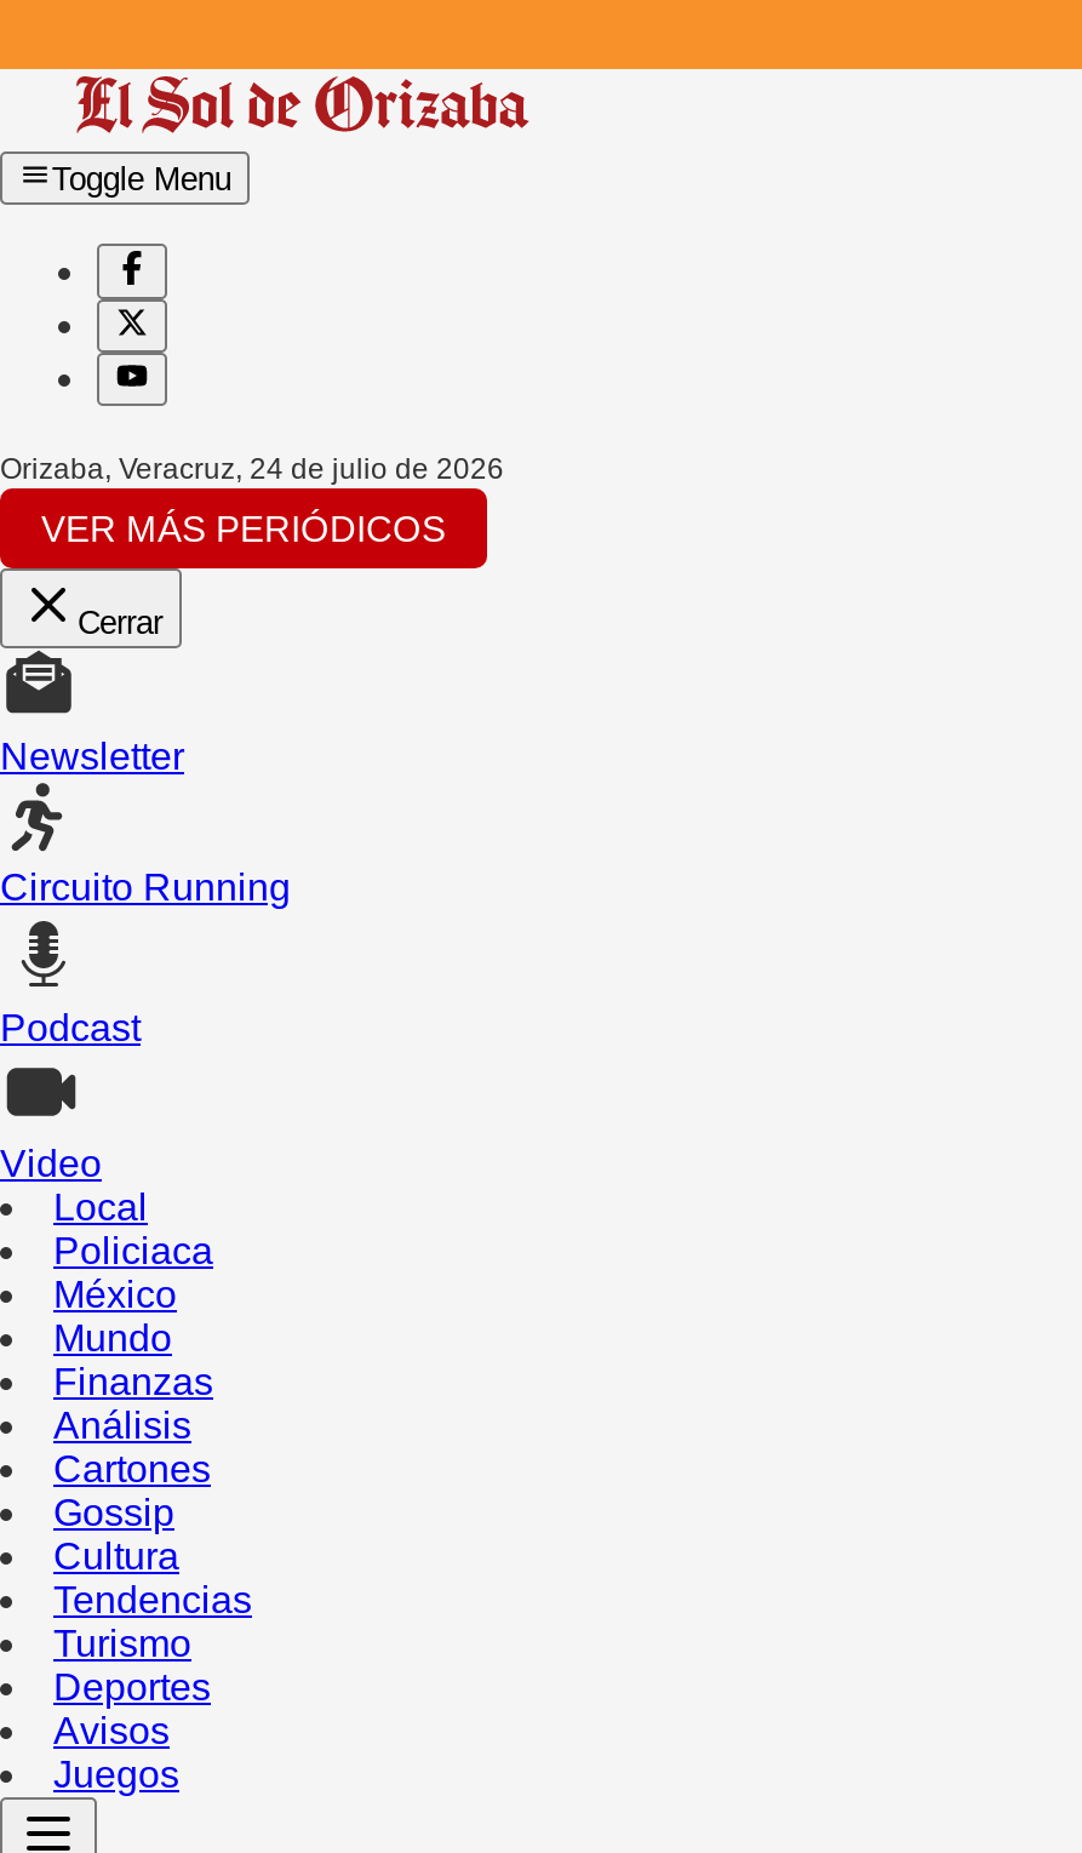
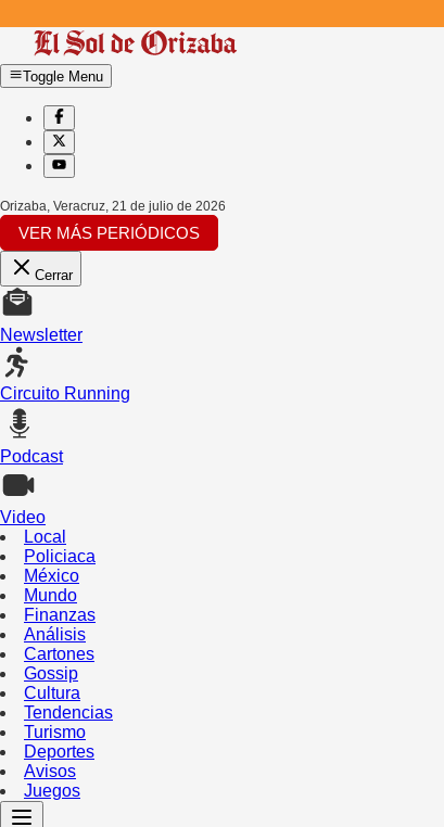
- Orizaba, Veracruz, 24 de julio de 2026
+ Orizaba, Veracruz, 21 de julio de 2026
